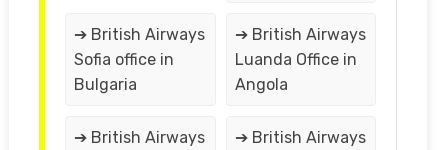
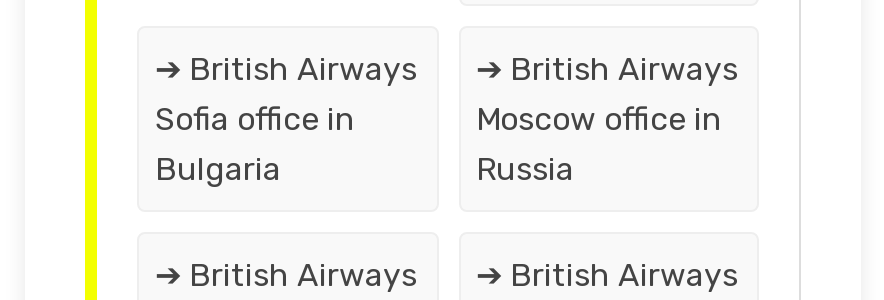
- Luanda Office in
- Angola
+ Moscow office in
+ Russia
